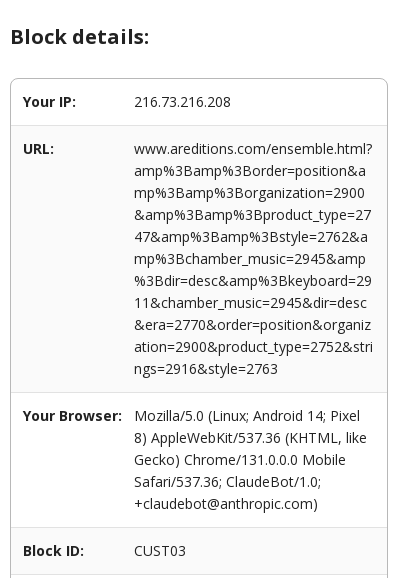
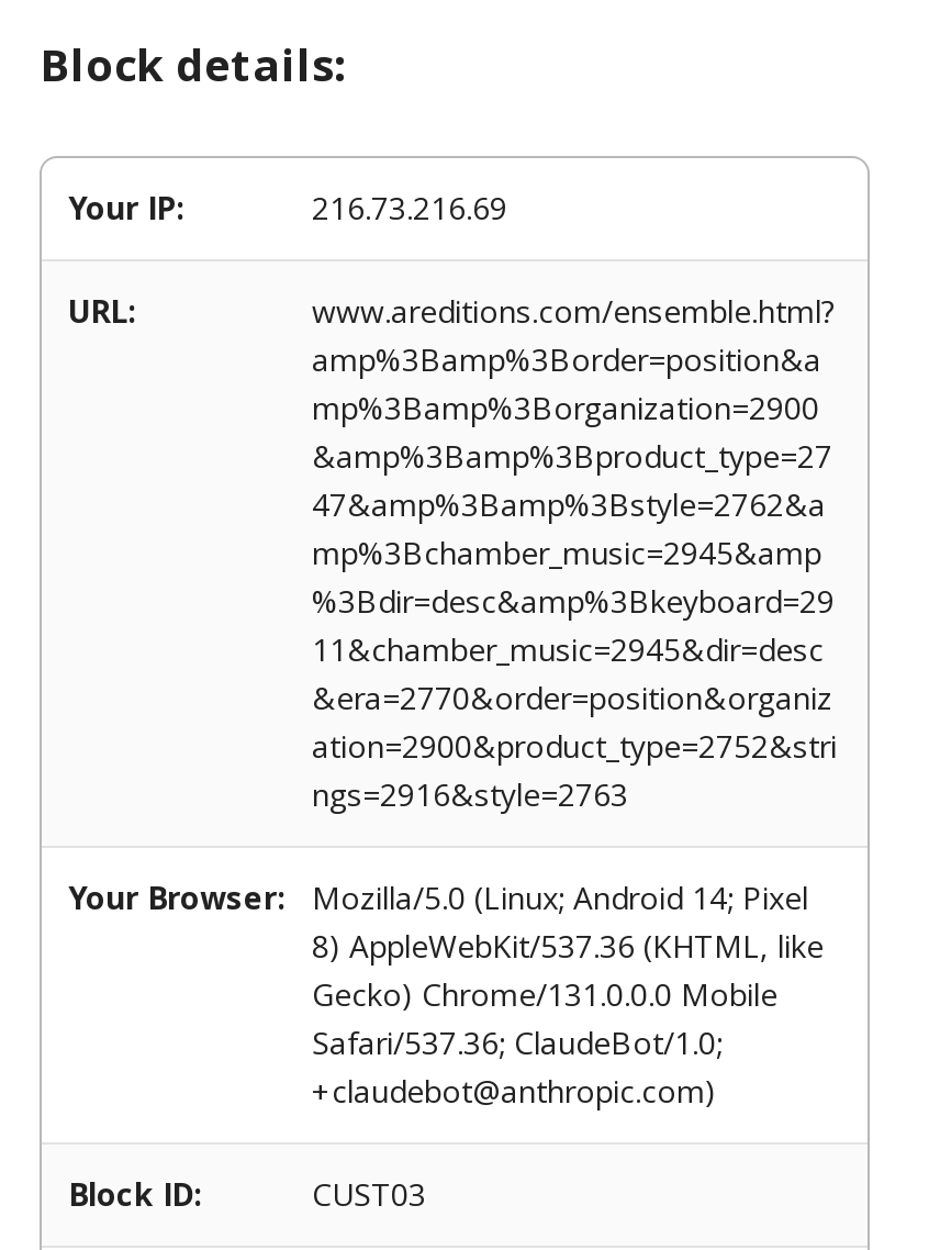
- 216.73.216.208
+ 216.73.216.69
